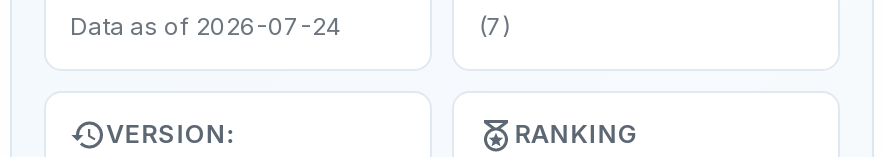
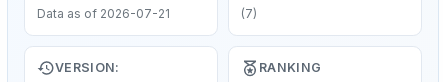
- Data as of 2026-07-24
+ Data as of 2026-07-21
